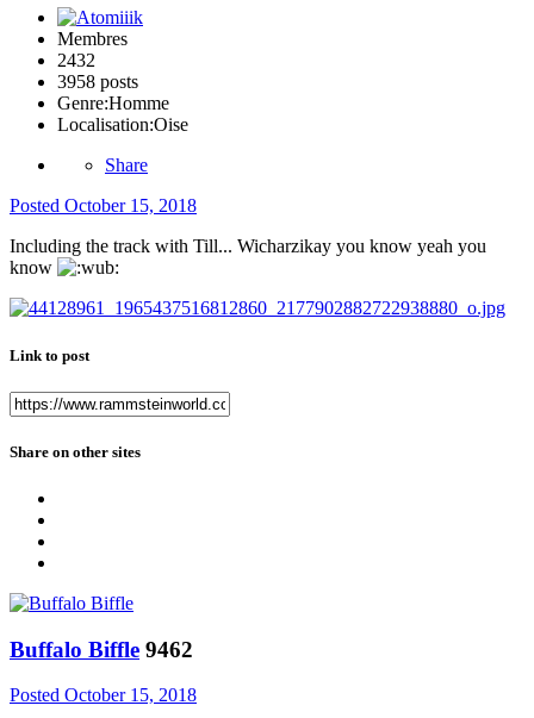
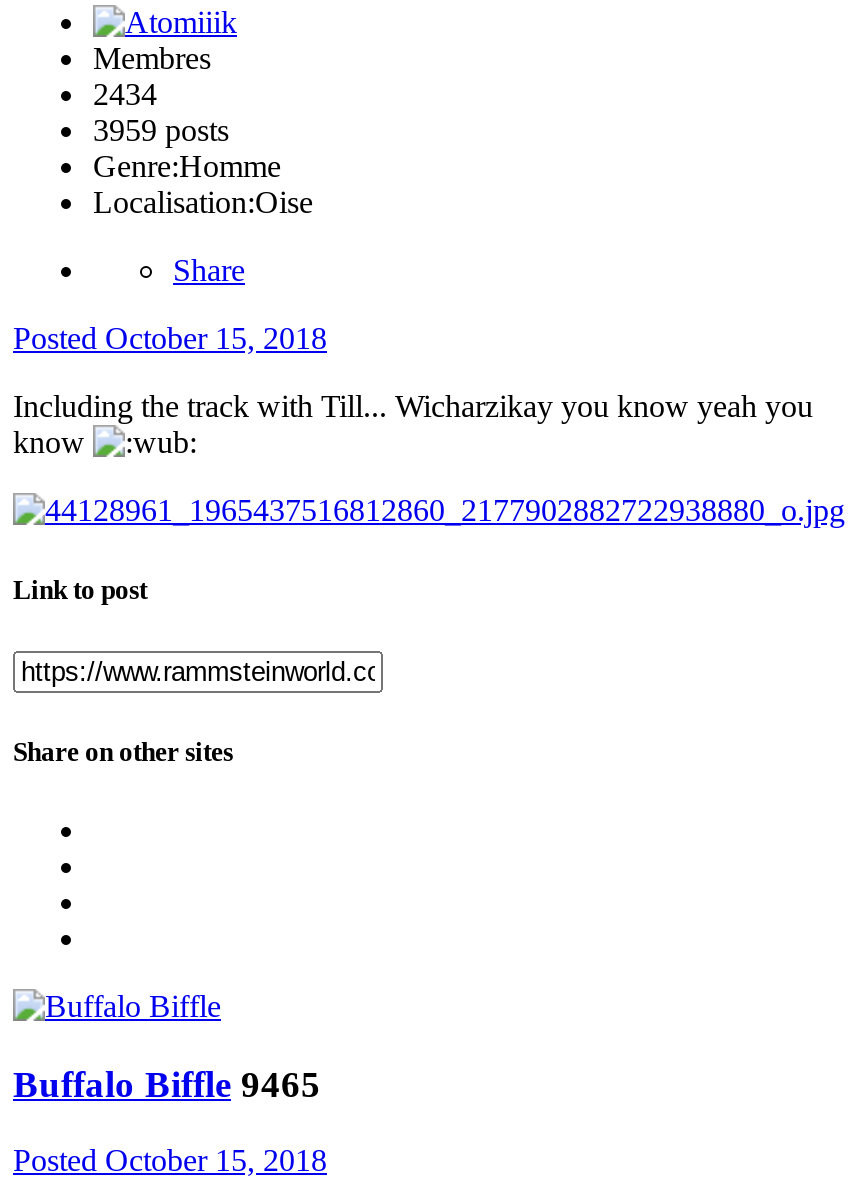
- 2432
+ 2434

- 3958 posts
+ 3959 posts

- Buffalo Biffle 9462
+ Buffalo Biffle 9465
